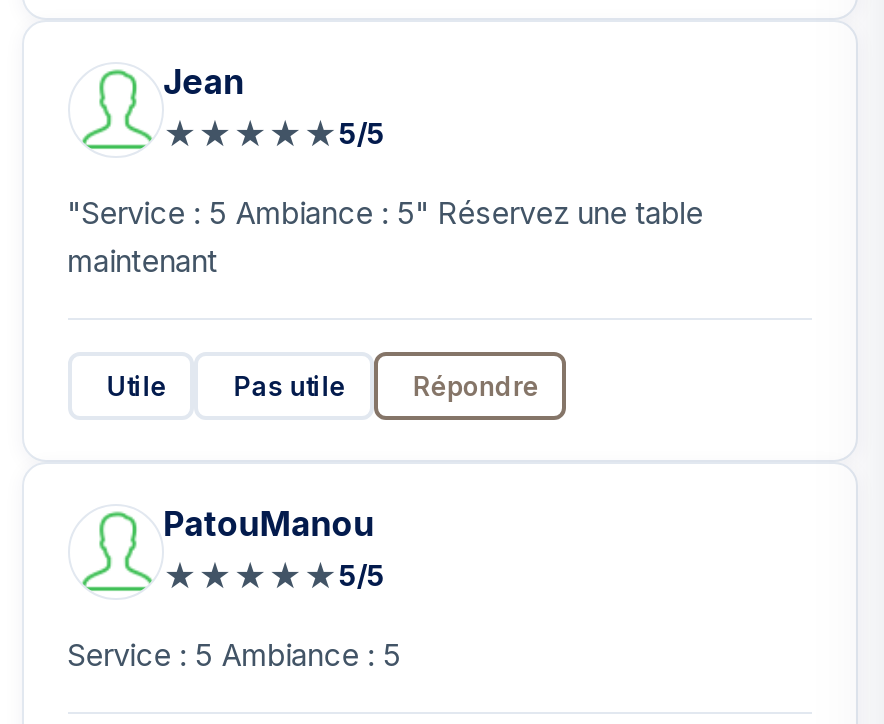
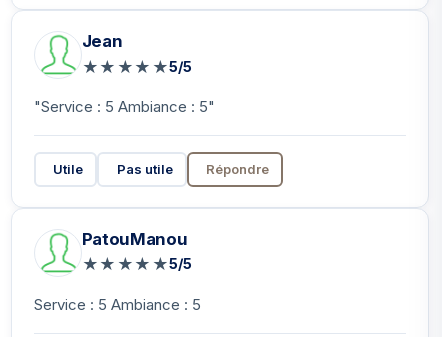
- "Service : 5 Ambiance : 5" Réservez une table
- maintenant
+ "Service : 5 Ambiance : 5"
